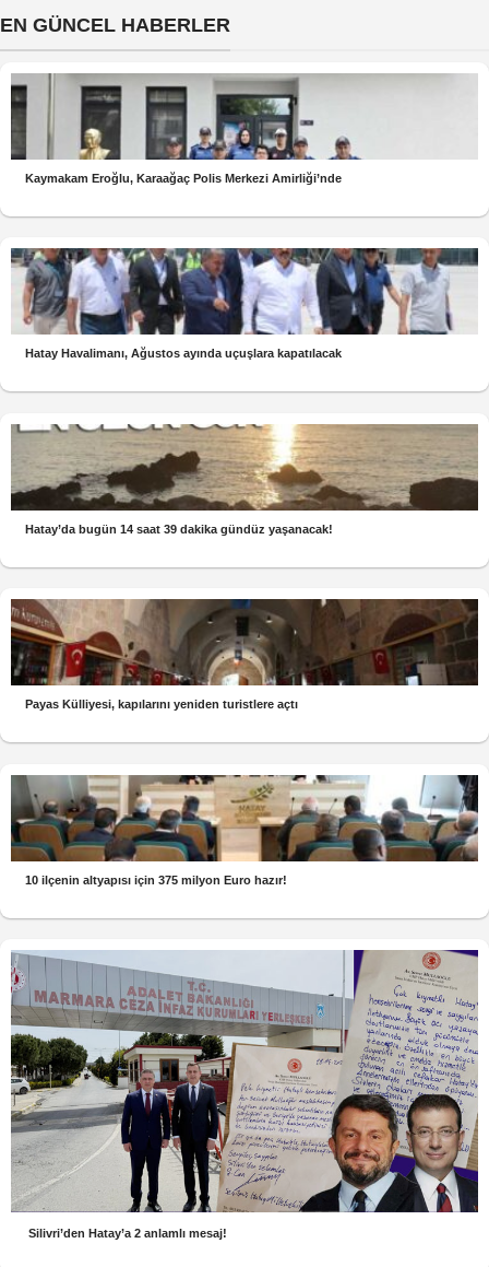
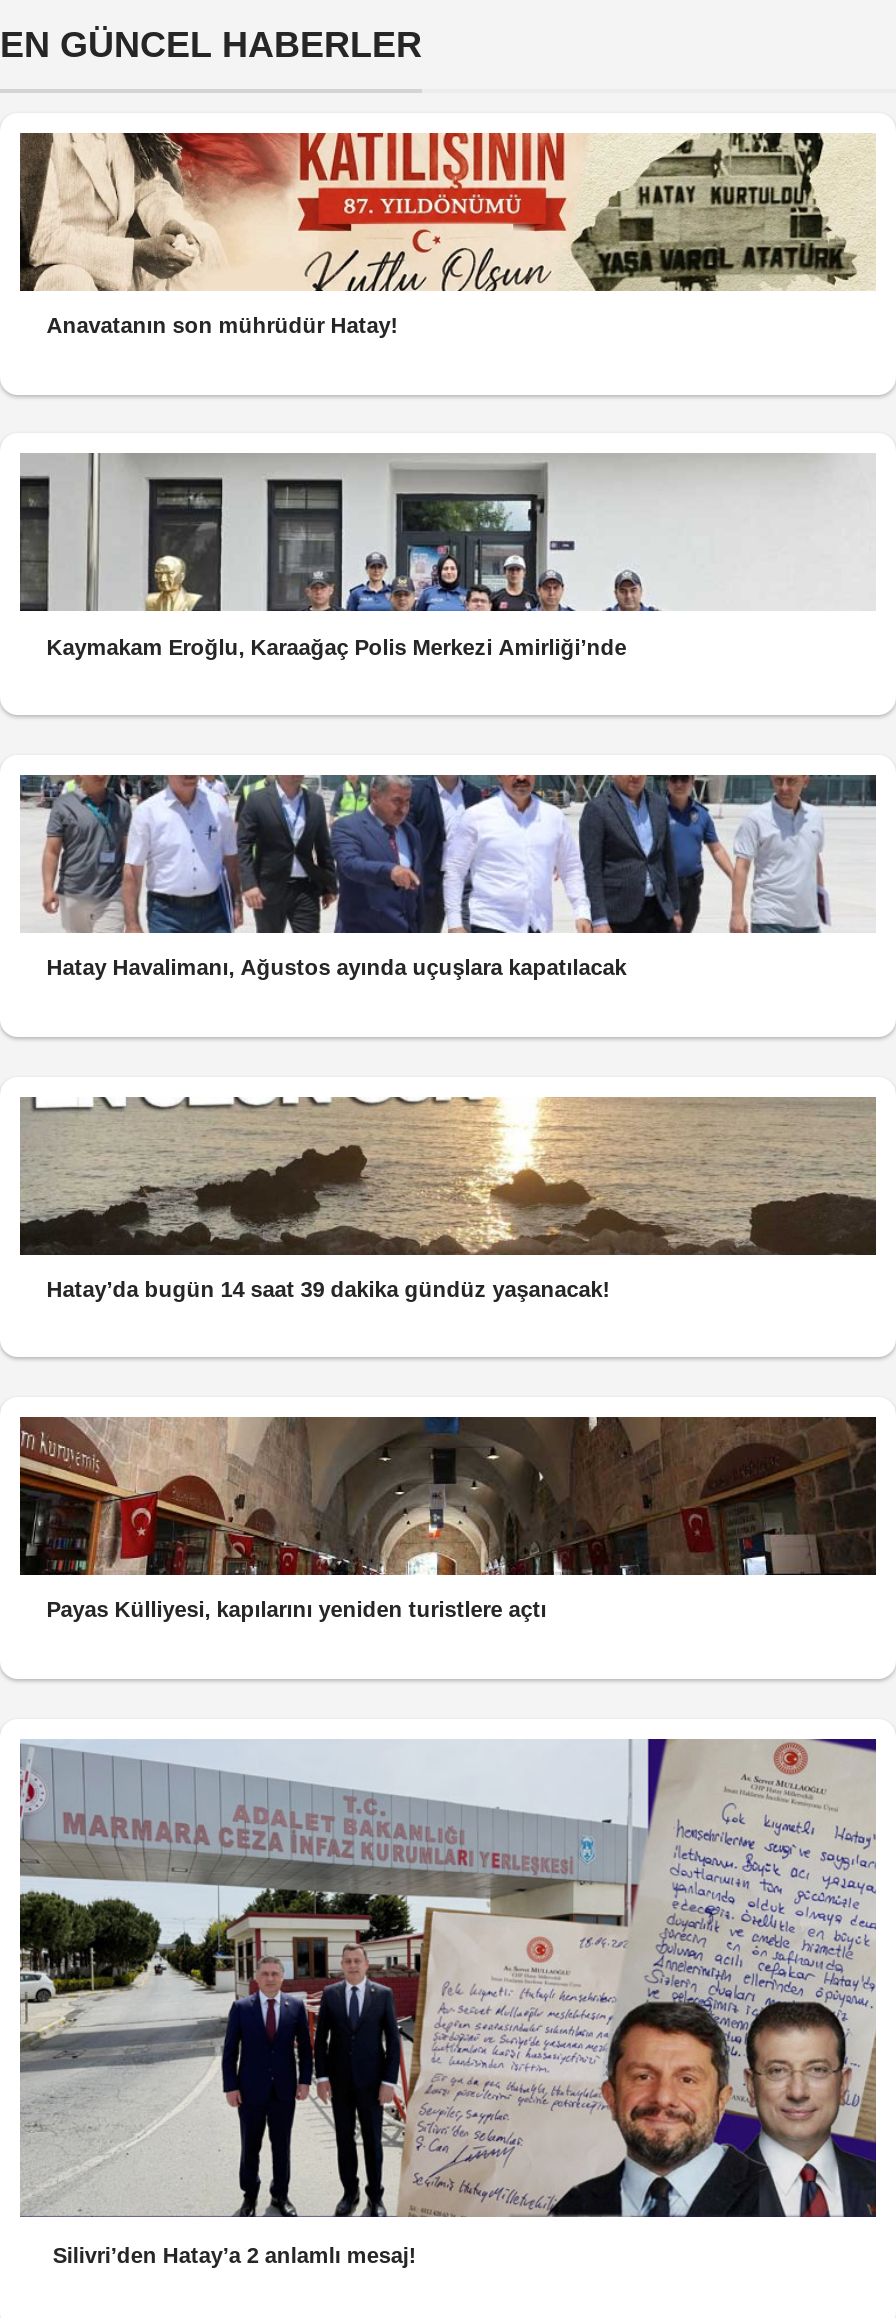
+ [image]
+ Anavatanın son mührüdür Hatay!

moved down: [image] | Kaymakam Eroğlu, Karaağaç Polis Merkezi Amirliği’nde | Hatay Havalimanı, Ağustos ayında uçuşlara kapatılacak | Hatay’da bugün 14 saat 39 dakika gündüz yaşanacak! | Payas Külliyesi, kapılarını yeniden turistlere açtı

- [image]
- 10 ilçenin altyapısı için 375 milyon Euro hazır!
